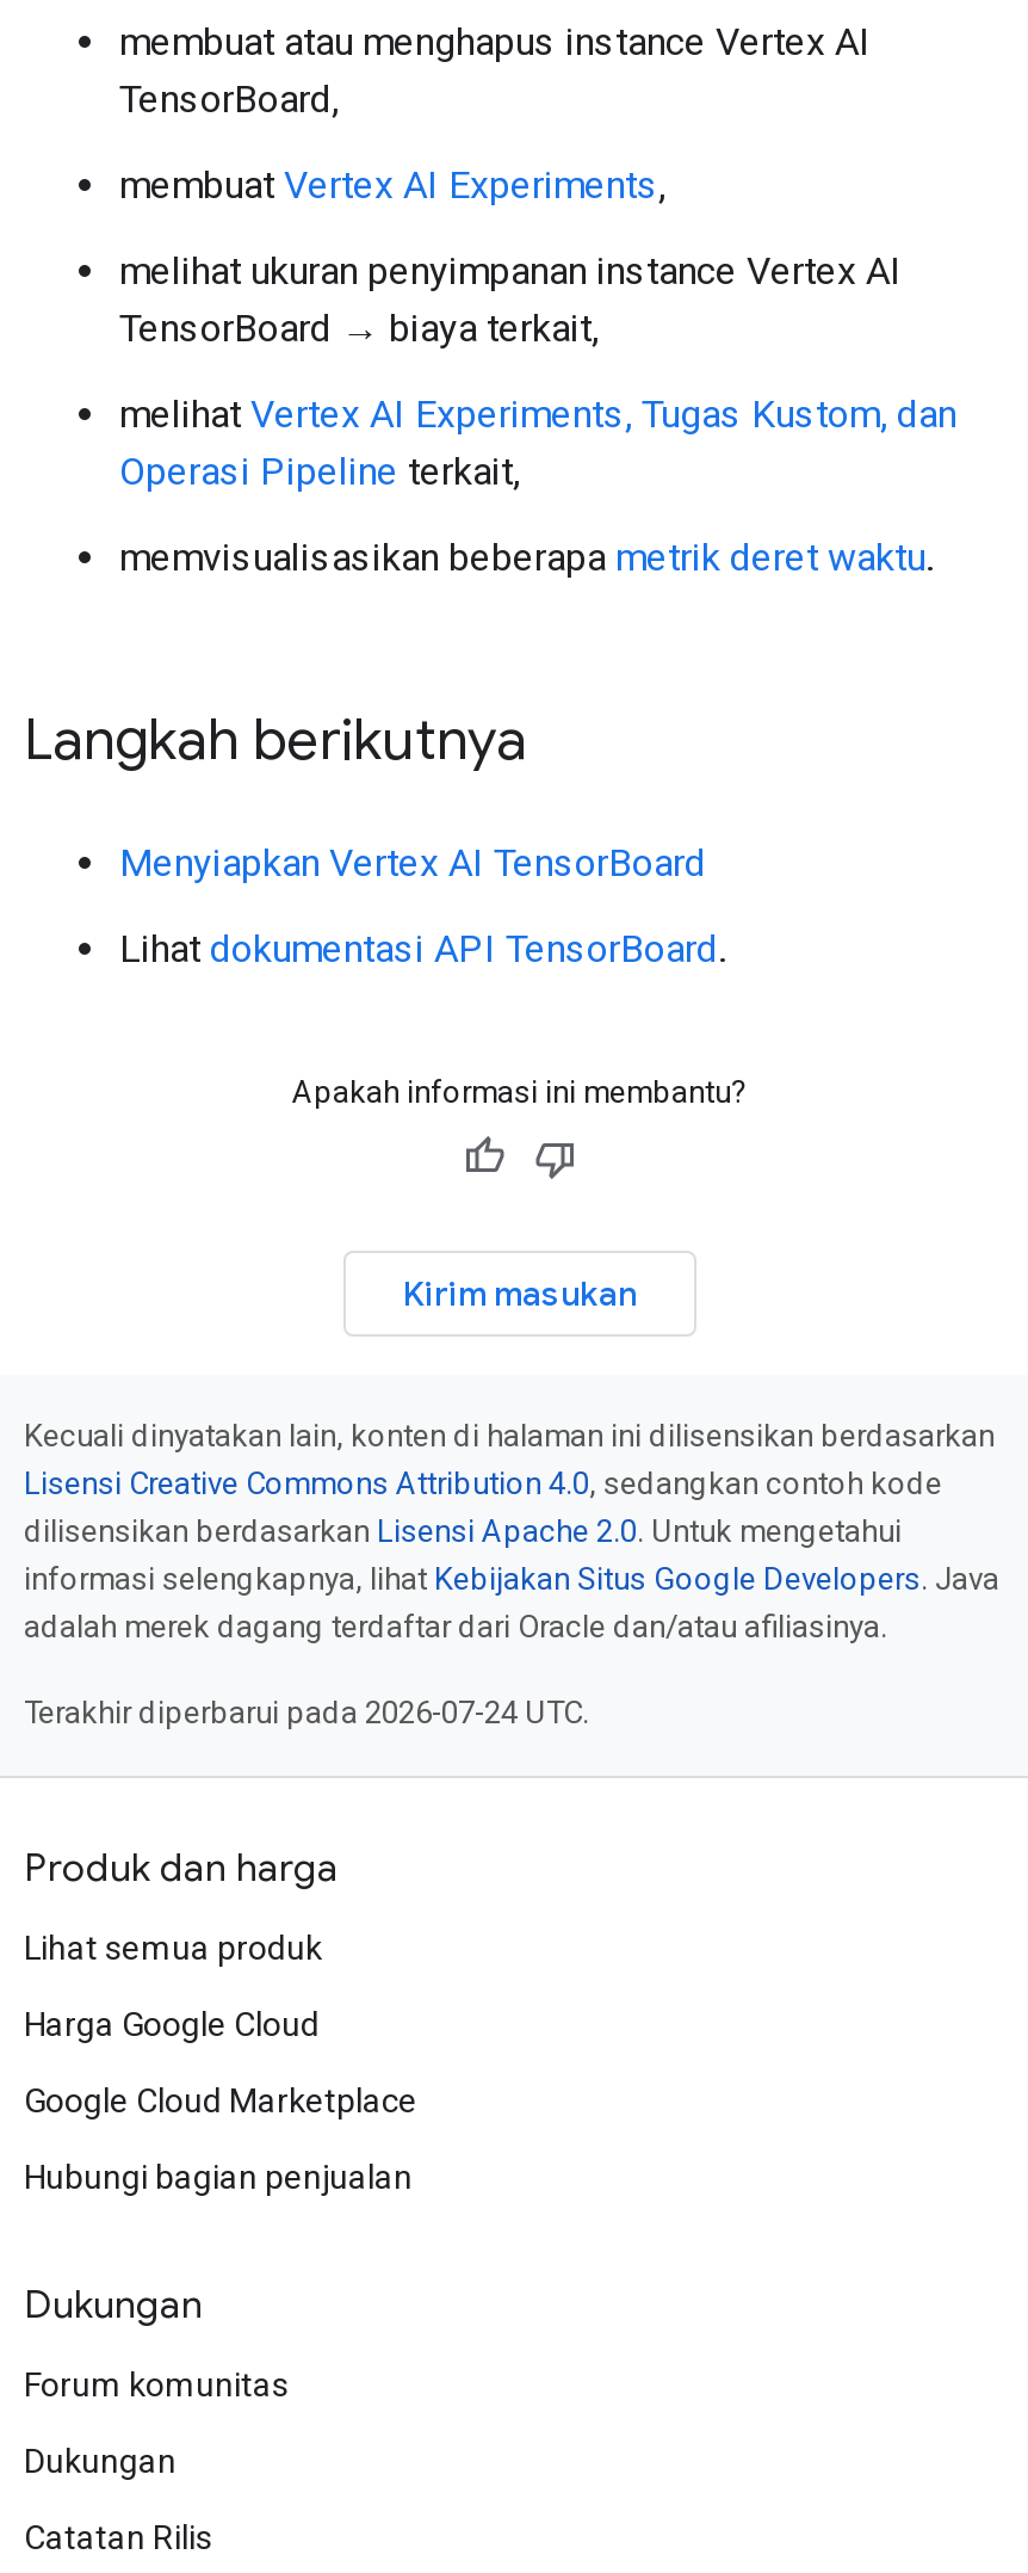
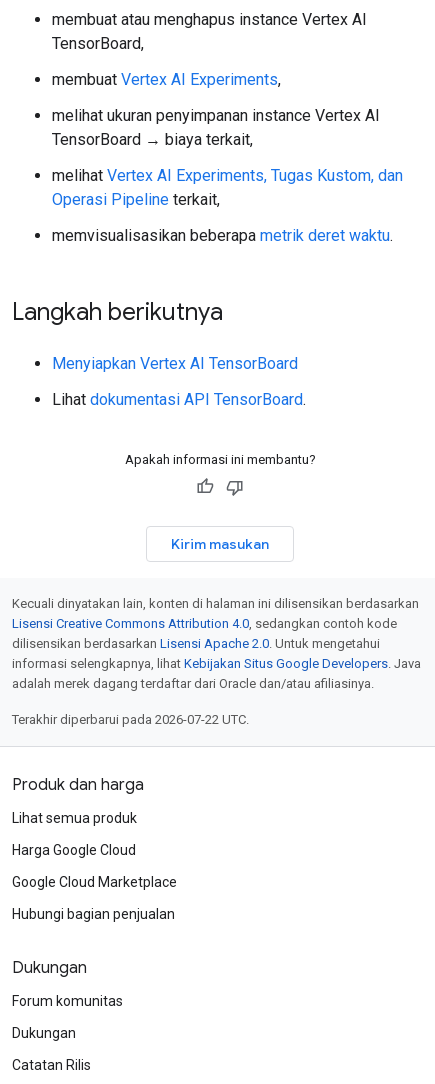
- Terakhir diperbarui pada 2026-07-24 UTC.
+ Terakhir diperbarui pada 2026-07-22 UTC.
